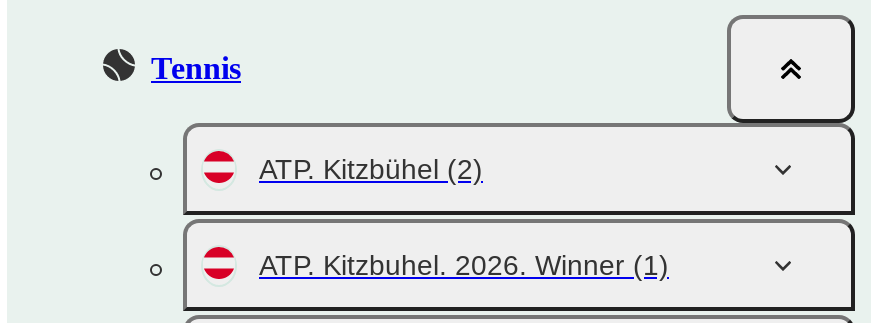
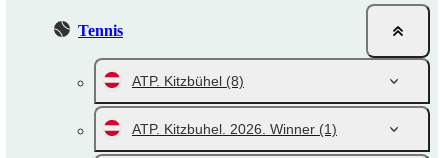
- ATP. Kitzbühel (2)
+ ATP. Kitzbühel (8)
